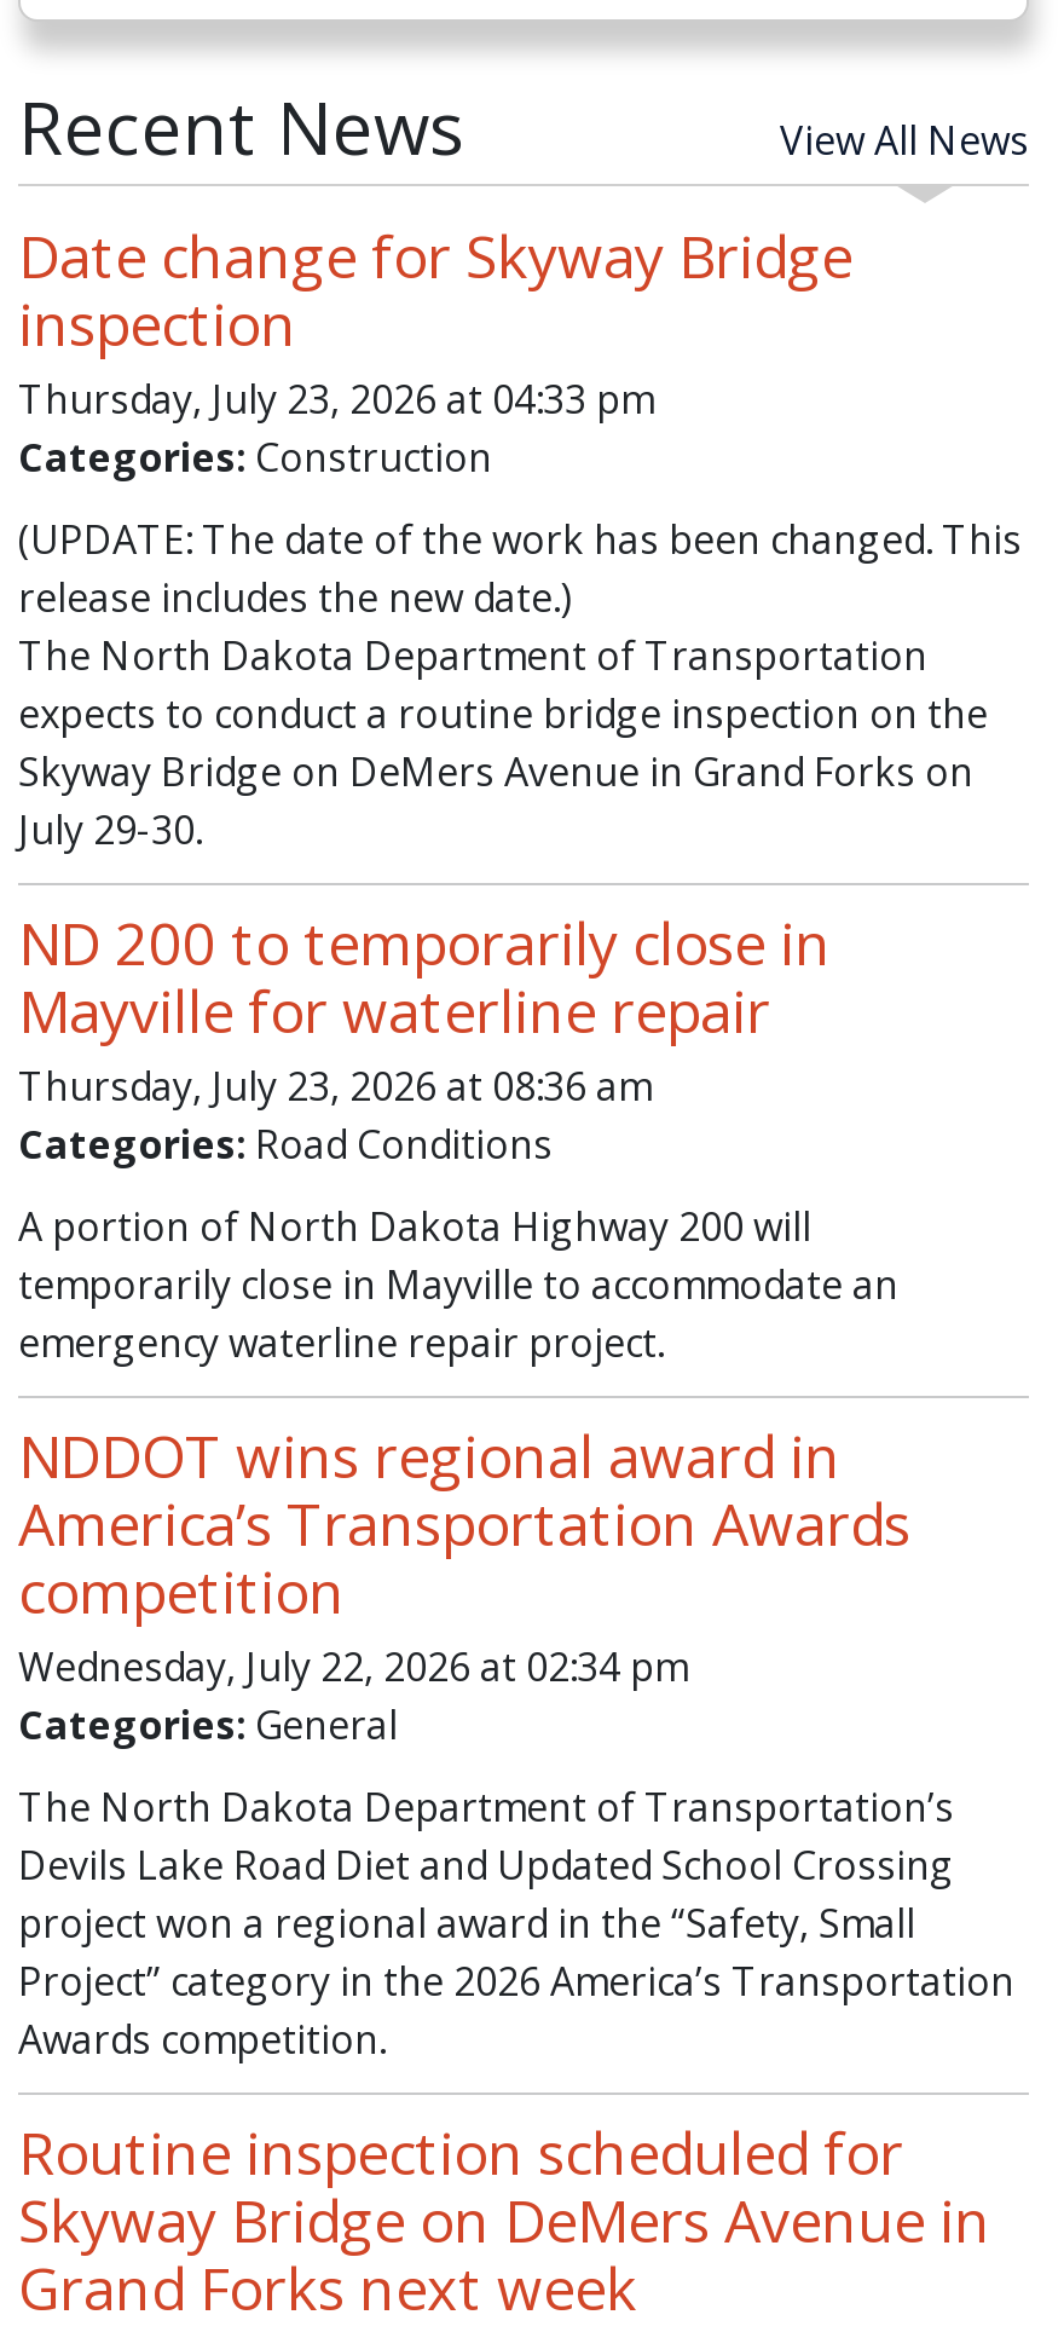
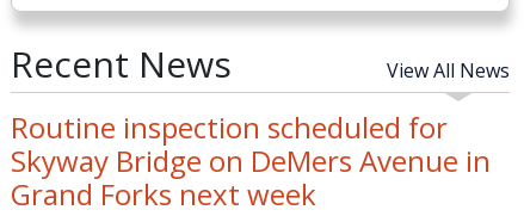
- Date change for Skyway Bridge
- inspection
- Thursday, July 23, 2026 at 04:33 pm
- Categories: Construction
- (UPDATE: The date of the work has been changed. This
- release includes the new date.)
- The North Dakota Department of Transportation
- expects to conduct a routine bridge inspection on the
- Skyway Bridge on DeMers Avenue in Grand Forks on
- July 29-30.
- ND 200 to temporarily close in
- Mayville for waterline repair
- Thursday, July 23, 2026 at 08:36 am
- Categories: Road Conditions
- A portion of North Dakota Highway 200 will
- temporarily close in Mayville to accommodate an
- emergency waterline repair project.
- NDDOT wins regional award in
- America’s Transportation Awards
- competition
- Wednesday, July 22, 2026 at 02:34 pm
- Categories: General
- The North Dakota Department of Transportation’s
- Devils Lake Road Diet and Updated School Crossing
- project won a regional award in the “Safety, Small
- Project” category in the 2026 America’s Transportation
- Awards competition.
